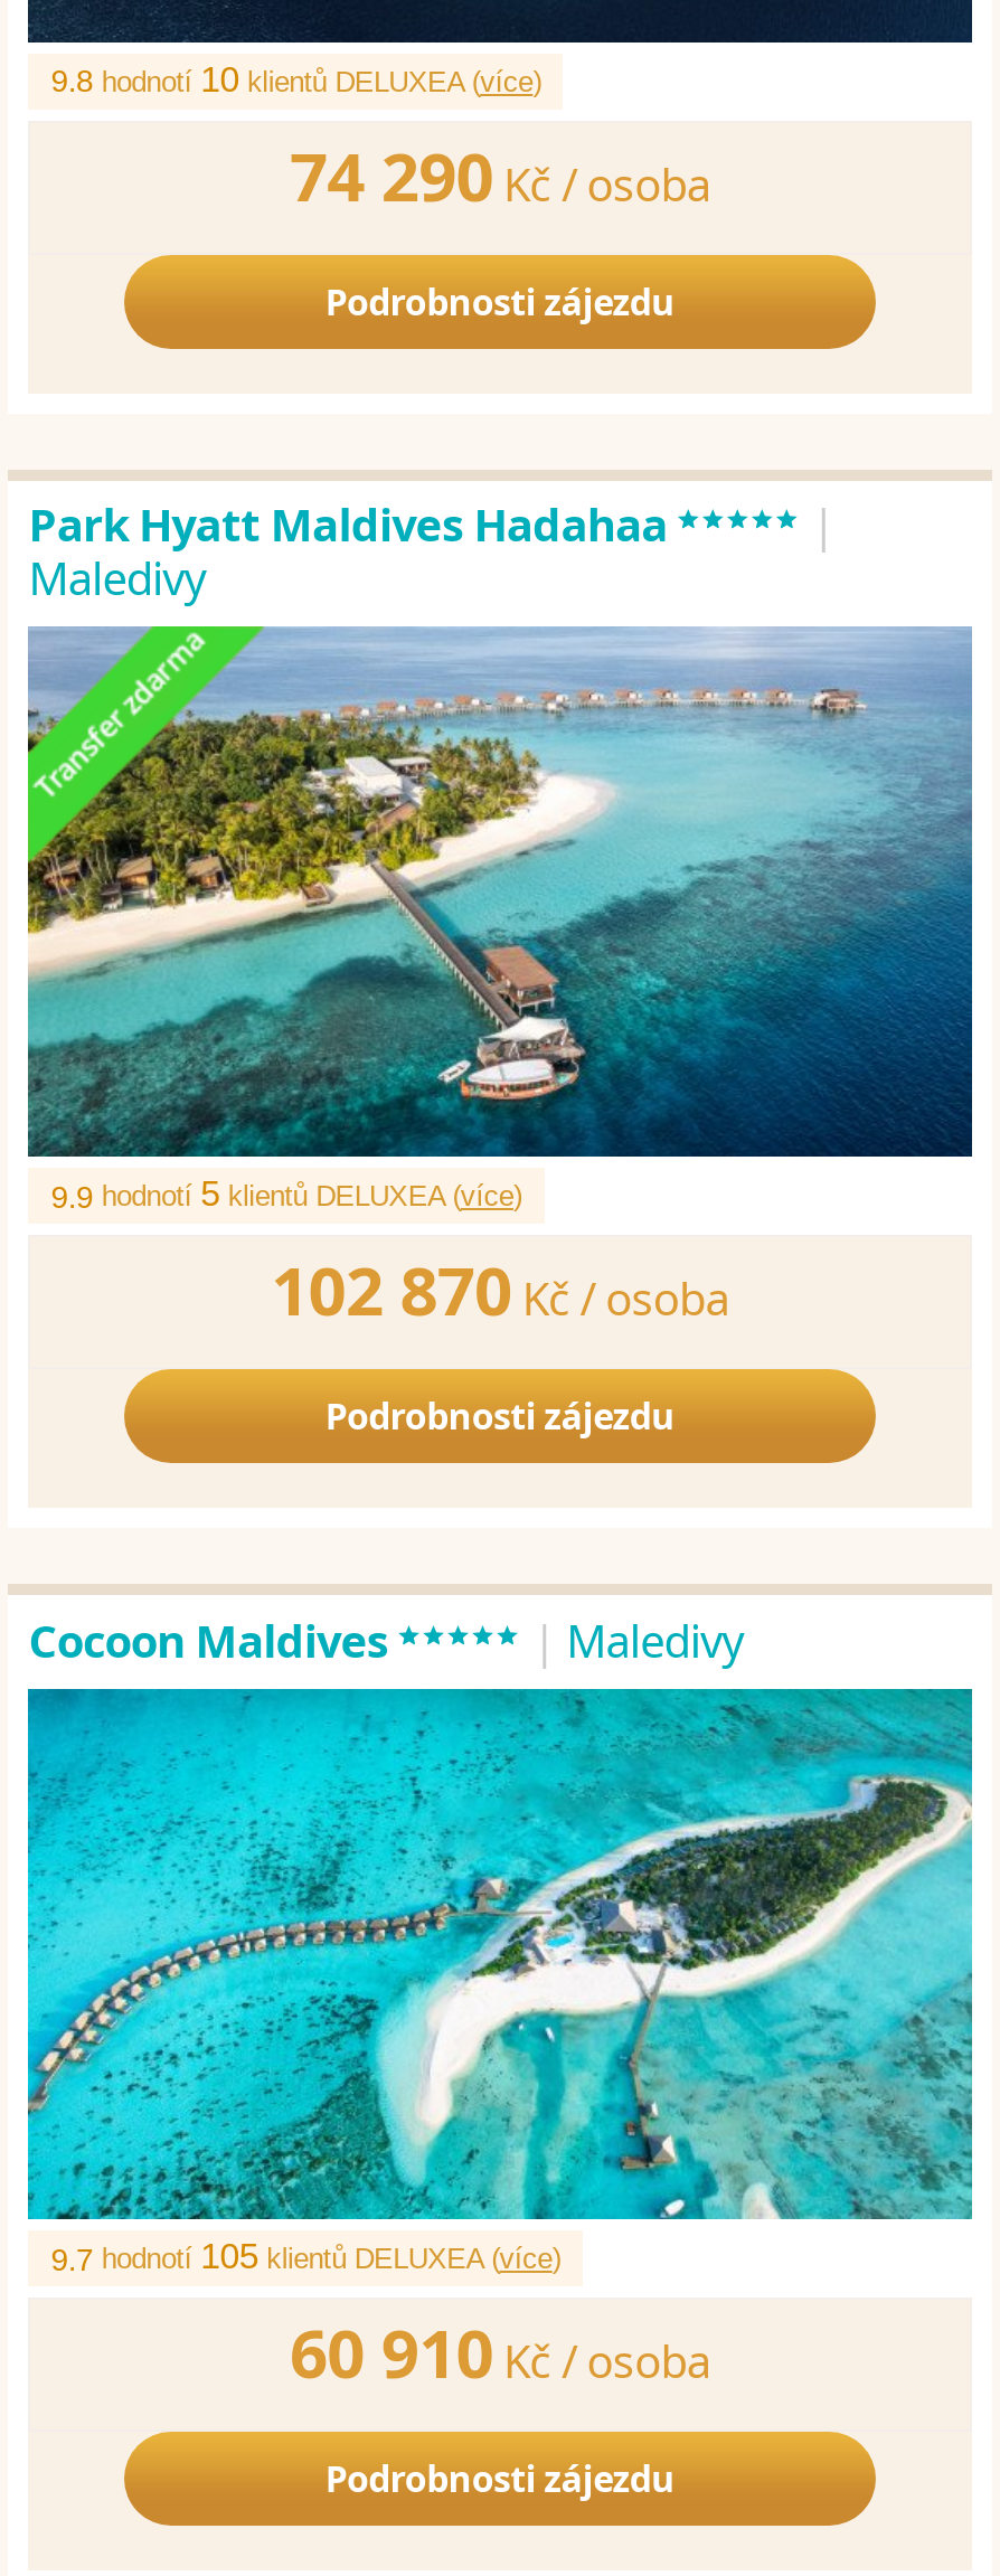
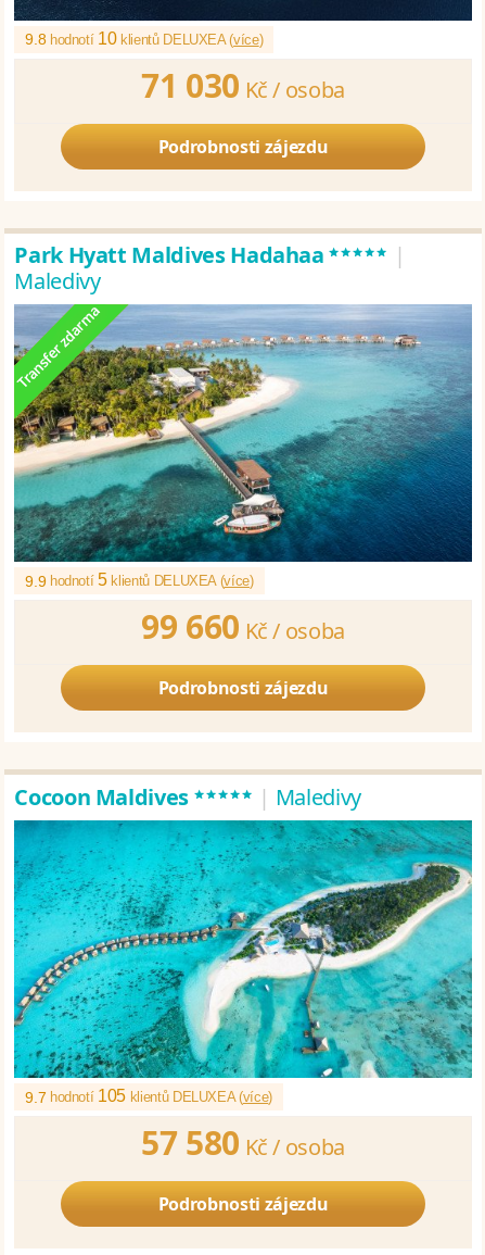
- 74 290 Kč /osoba
+ 71 030 Kč /osoba

- 102 870 Kč /osoba
+ 99 660 Kč /osoba

- 60 910 Kč /osoba
+ 57 580 Kč /osoba
